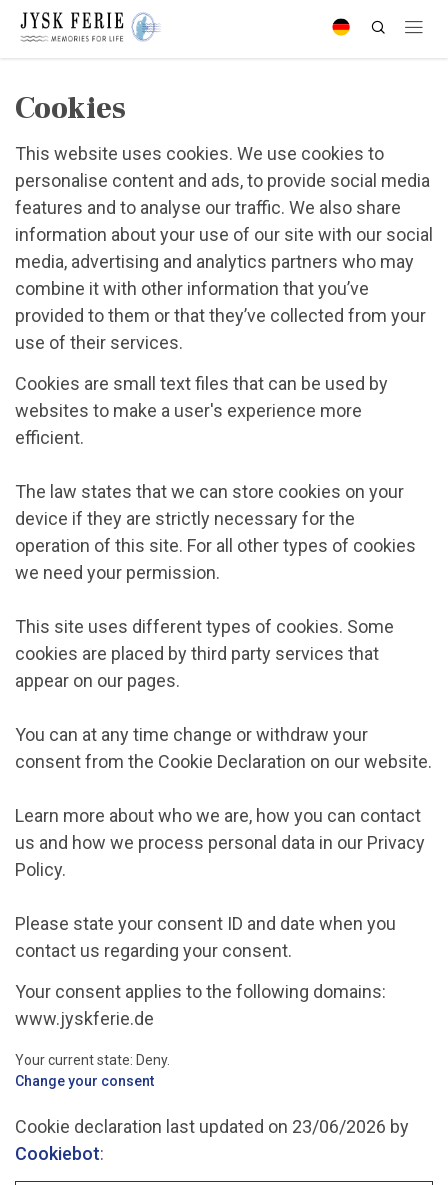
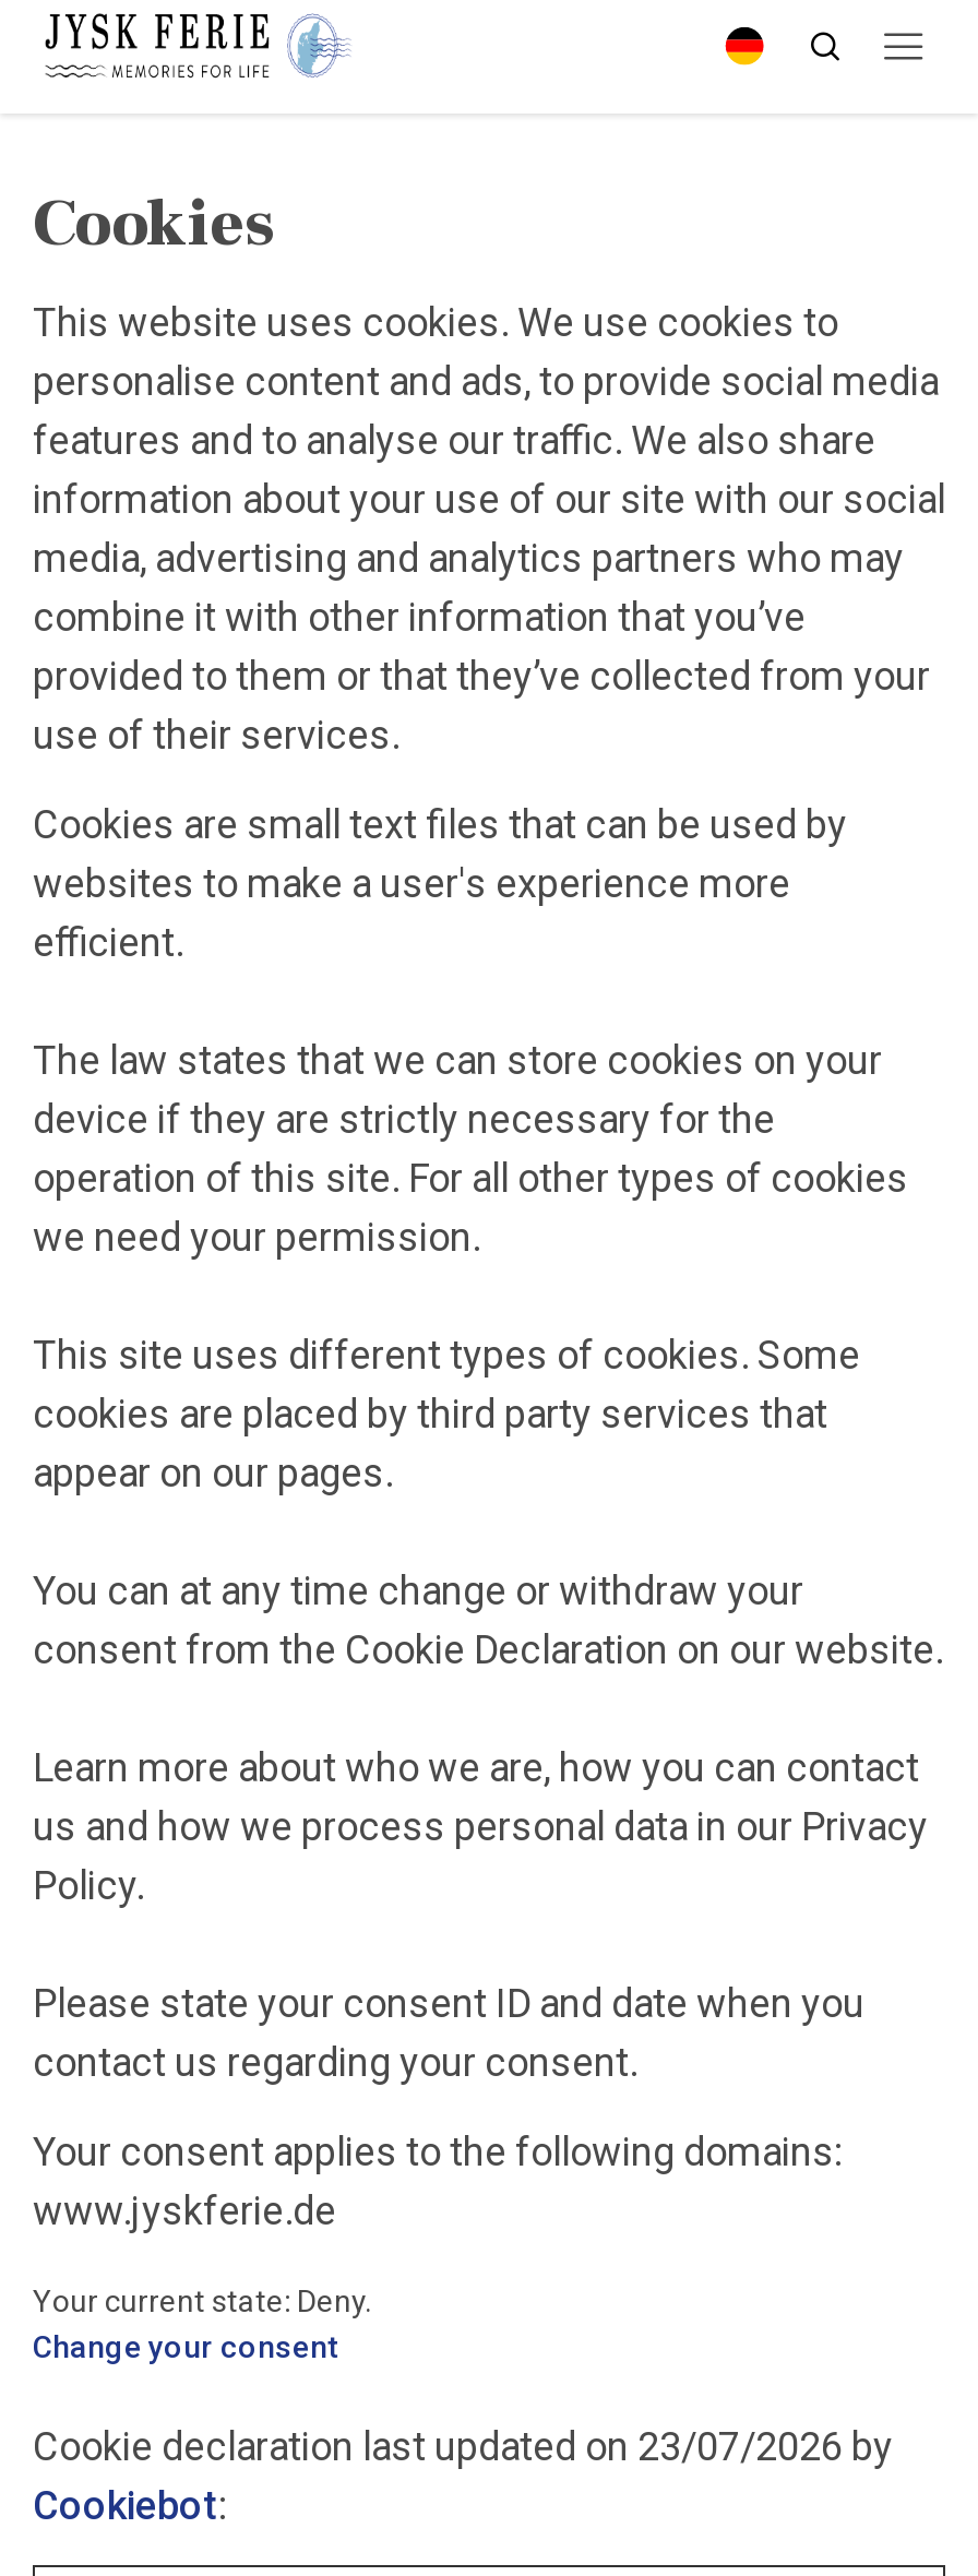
- Cookie declaration last updated on 23/06/2026 by
+ Cookie declaration last updated on 23/07/2026 by
